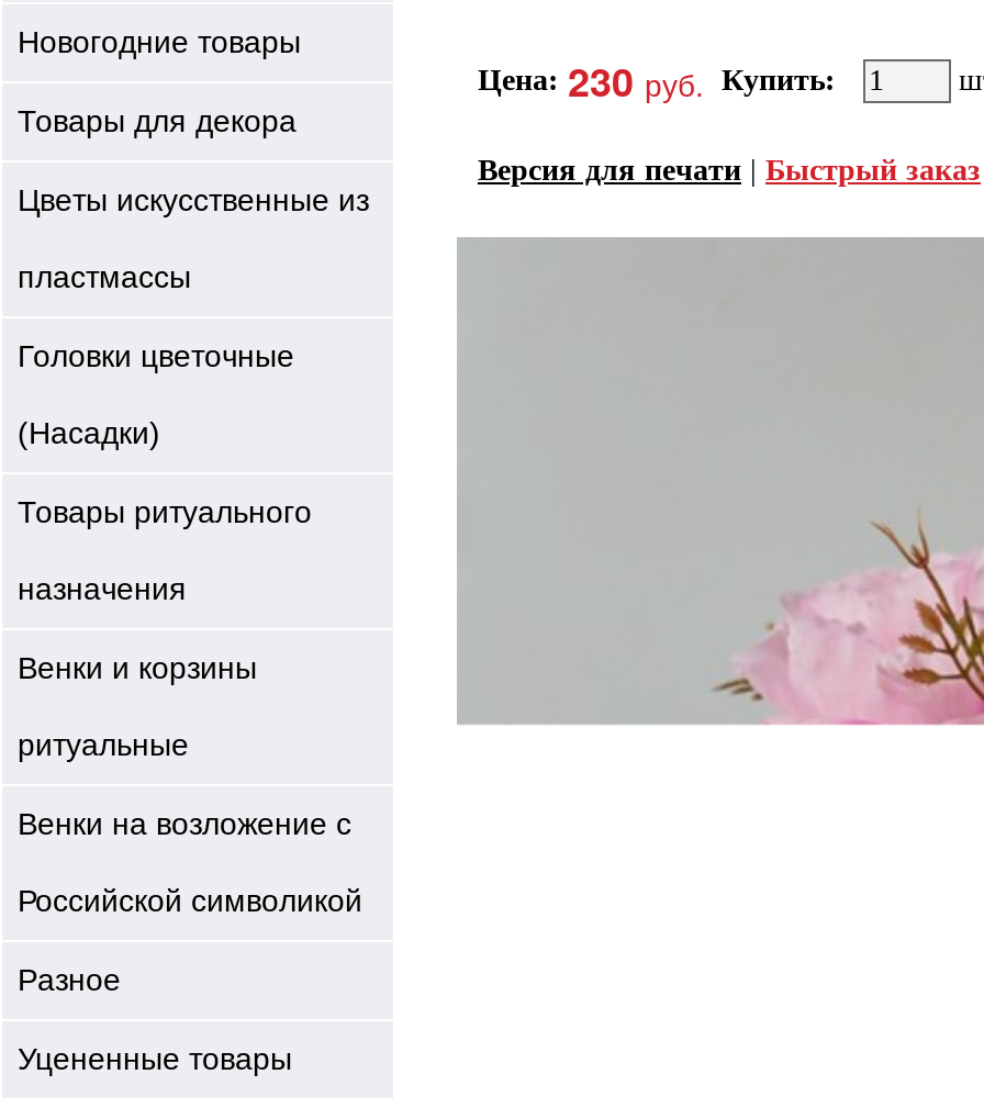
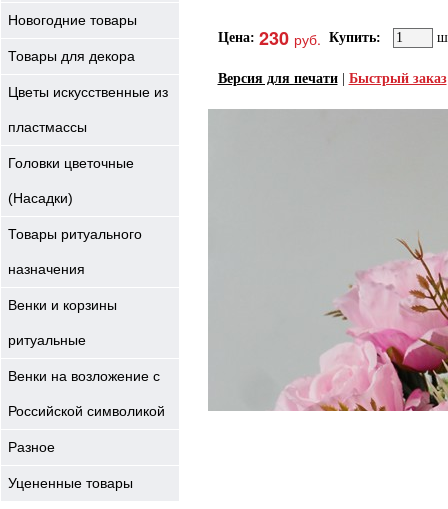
+ [image]
